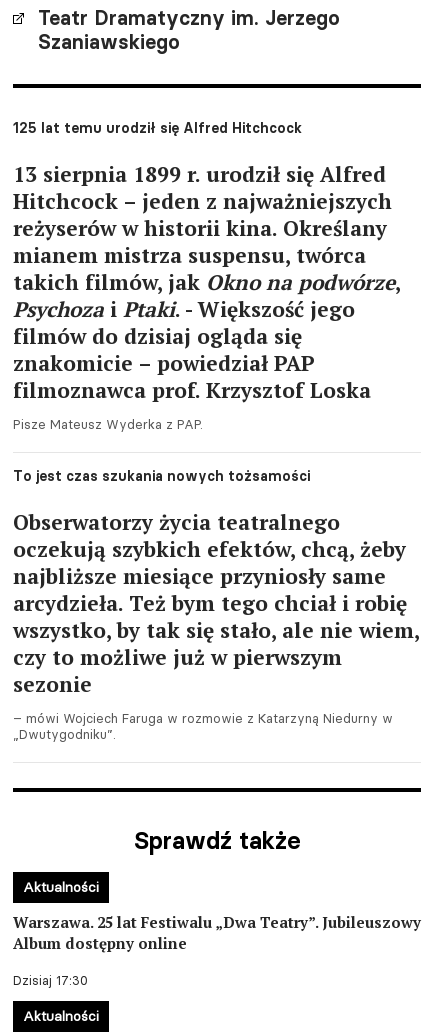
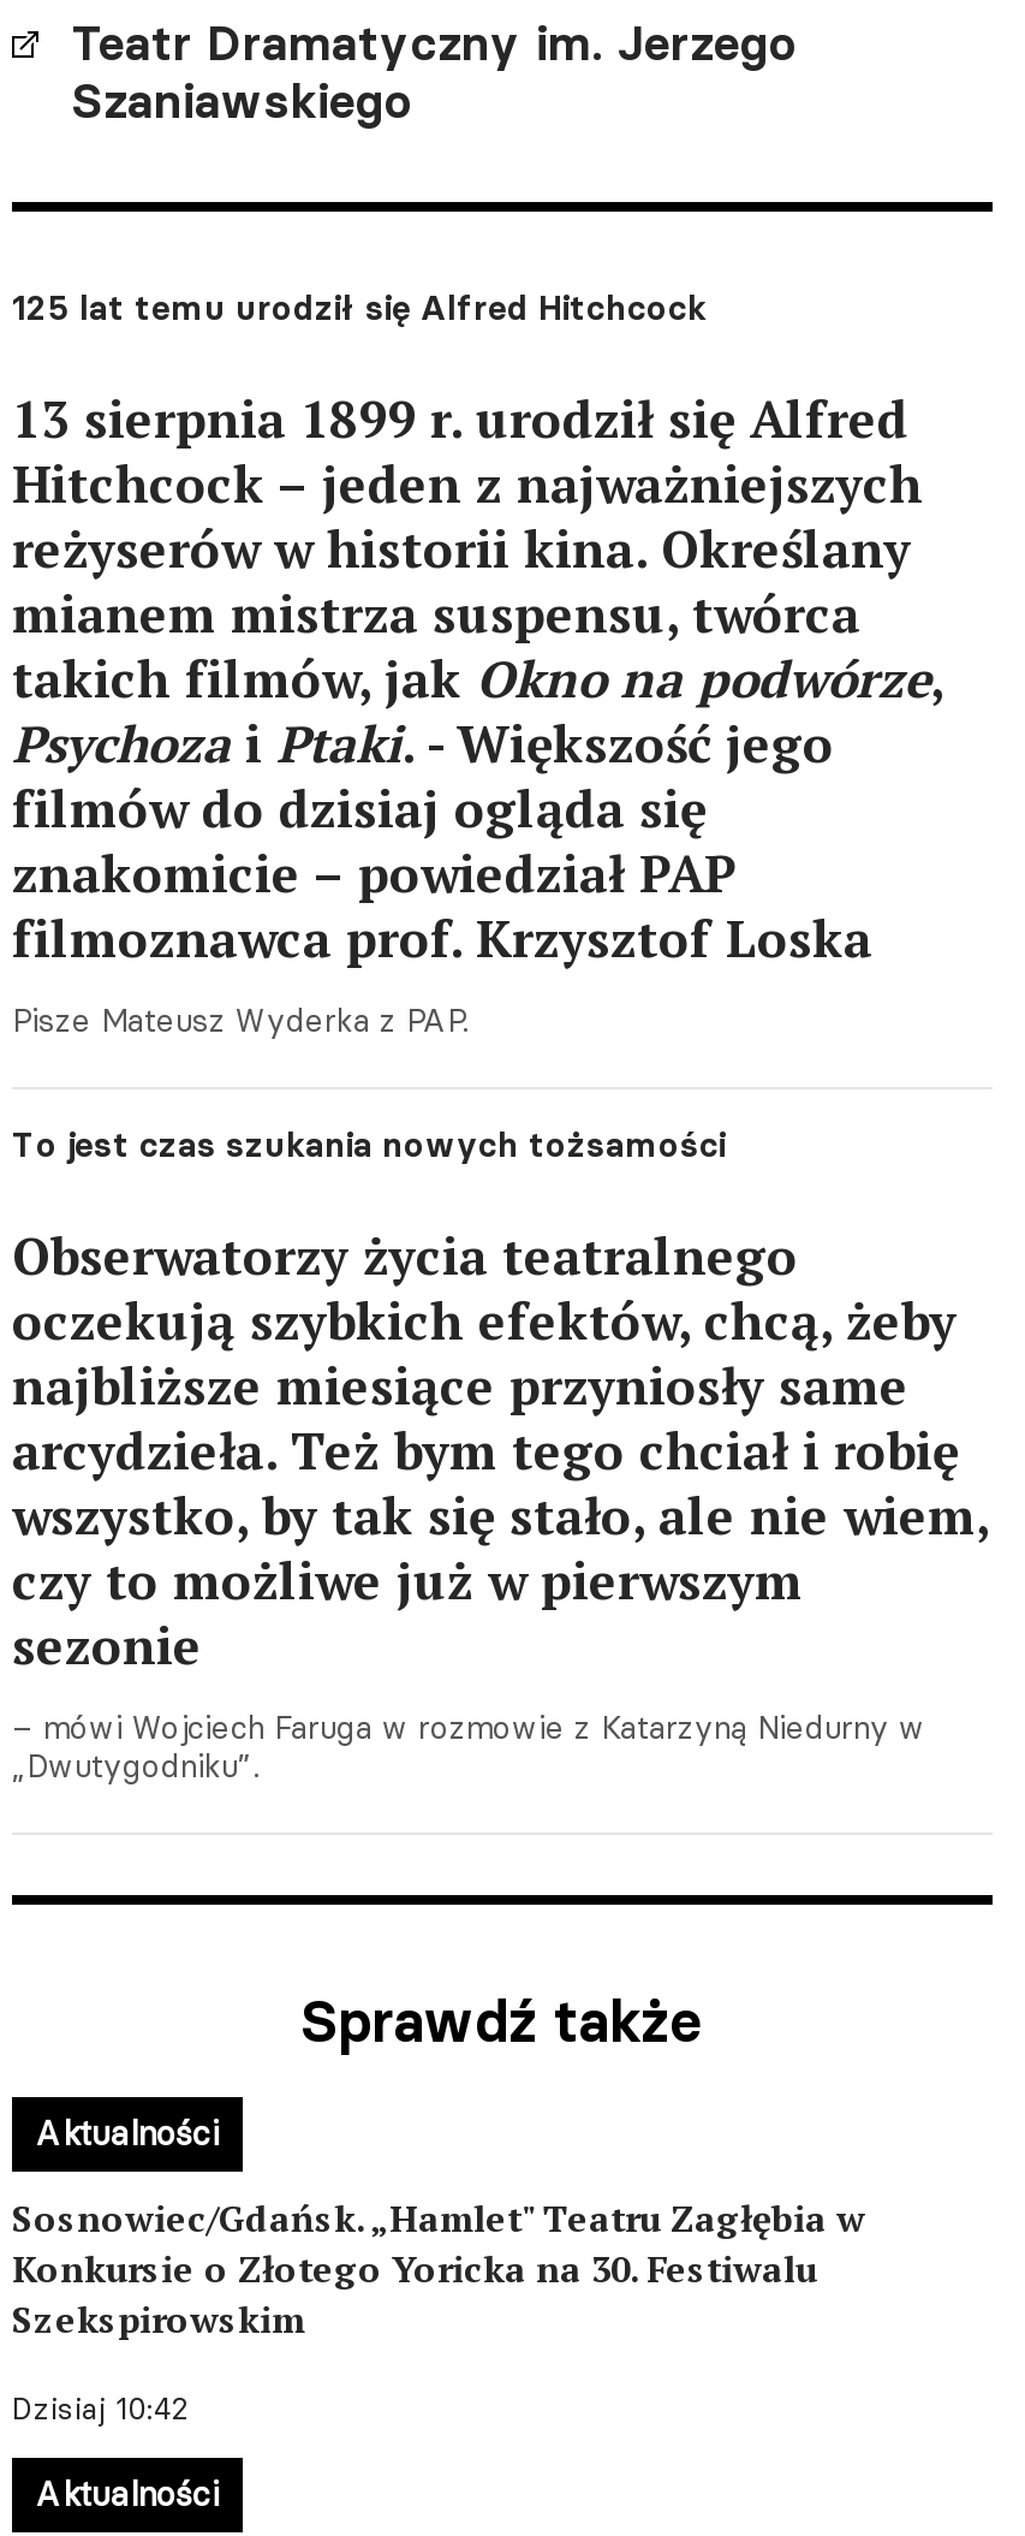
- Warszawa. 25 lat Festiwalu „Dwa Teatry”. Jubileuszowy
- Album dostępny online
+ Sosnowiec/Gdańsk. „Hamlet" Teatru Zagłębia w
+ Konkursie o Złotego Yoricka na 30. Festiwalu
+ Szekspirowskim

- Dzisiaj 17:30
+ Dzisiaj 10:42
